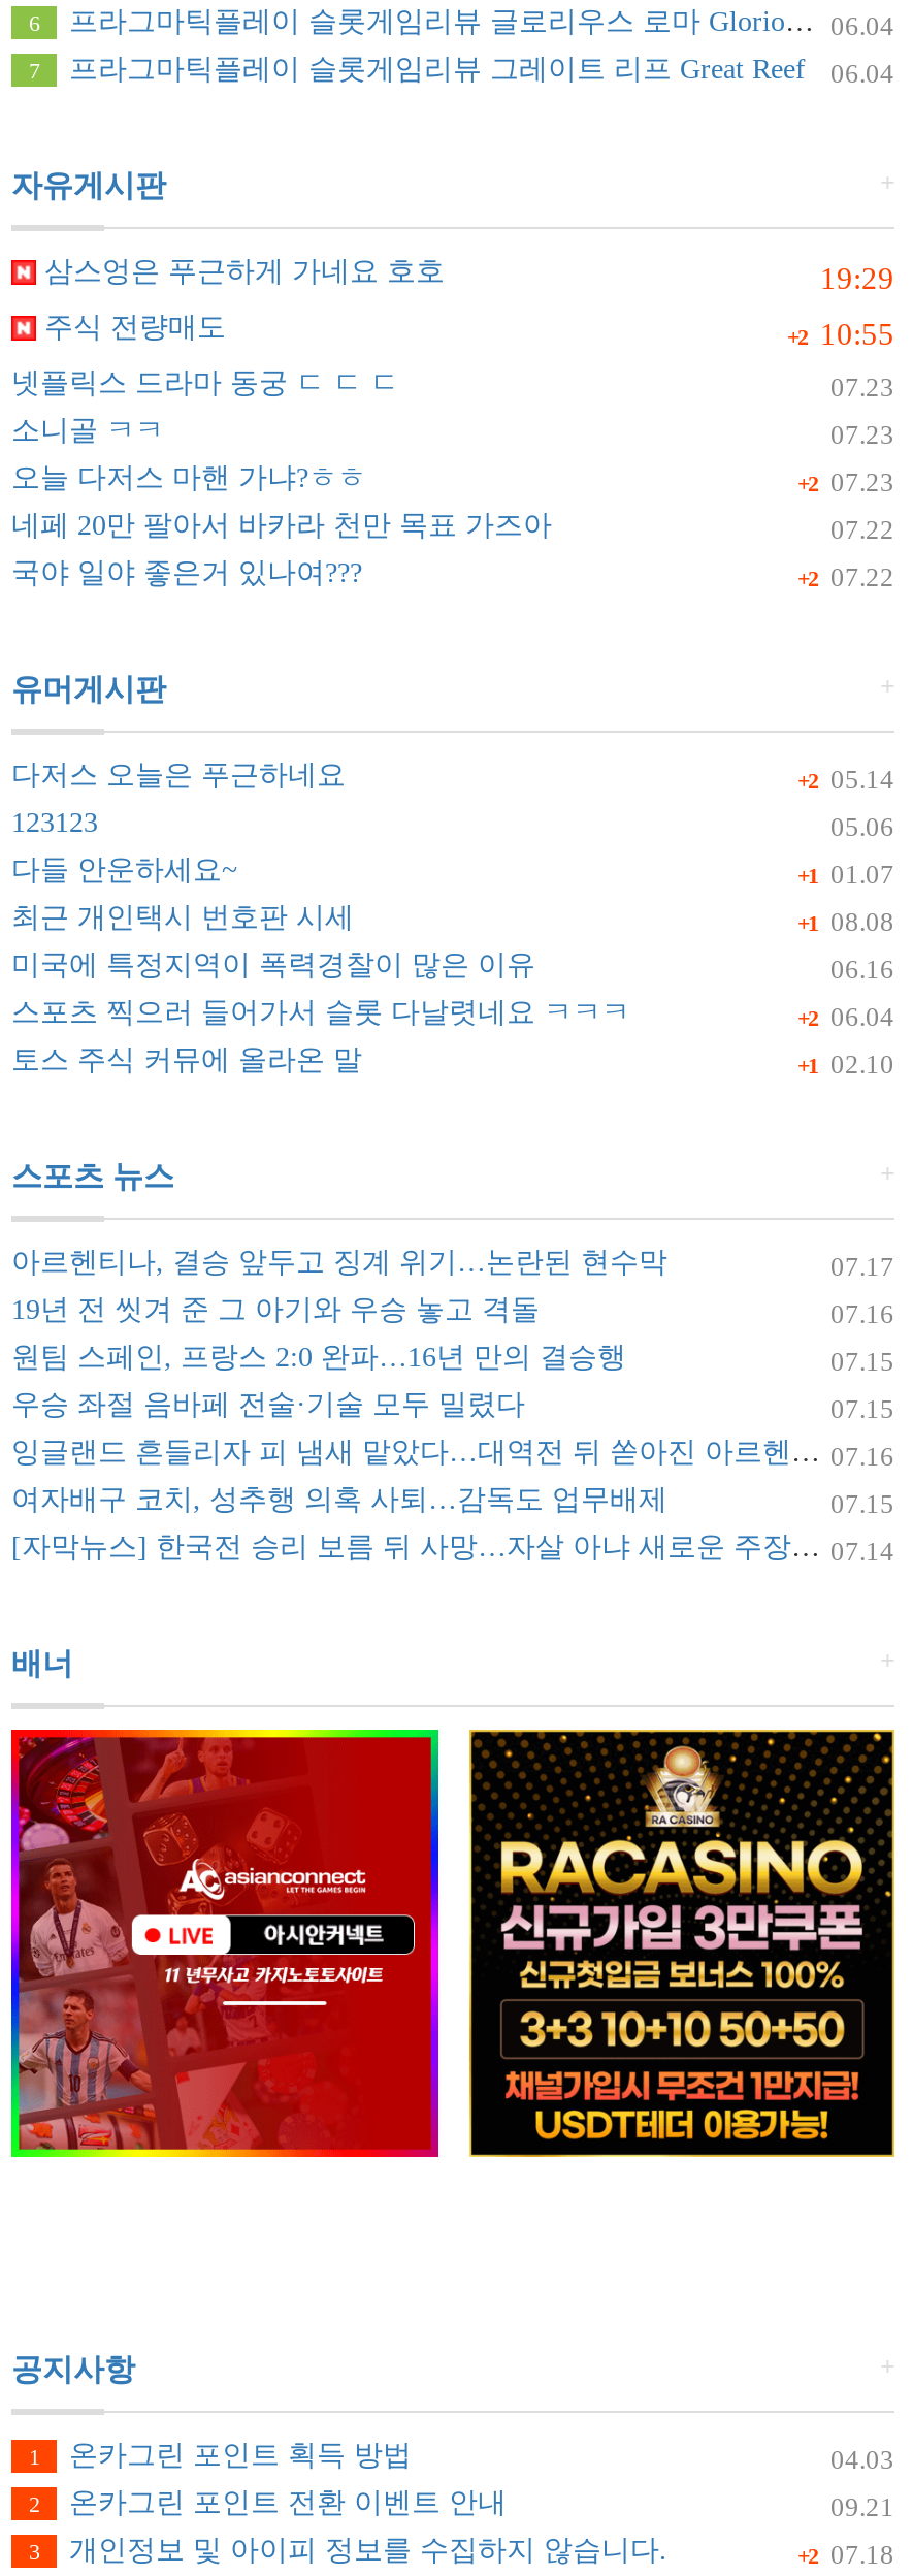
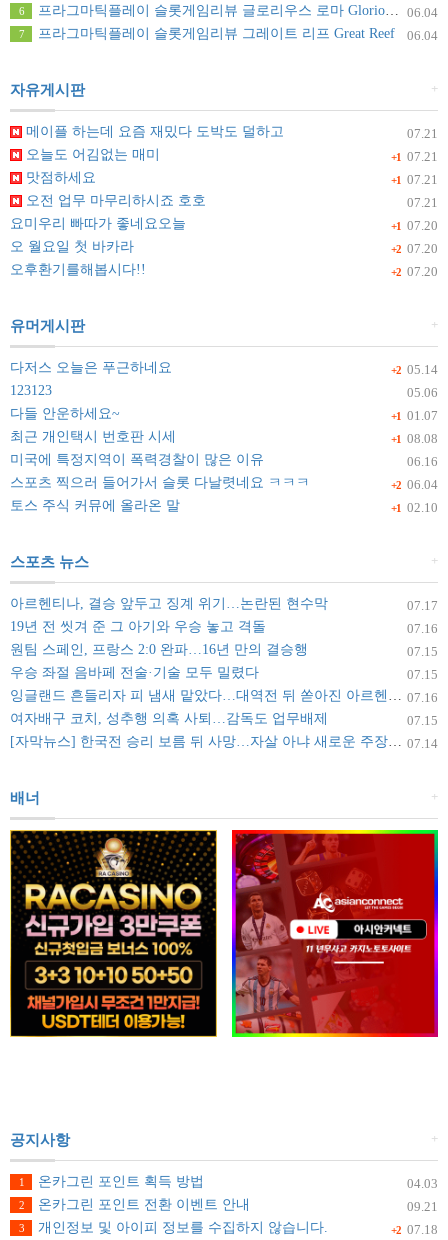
- 19:29
- 삼스엉은 푸근하게 가네요 호호
+ 07.21
+ 메이플 하는데 요즘 재밌다 도박도 덜하고

- +2 10:55
- 주식 전량매도
+ +1 07.21
+ 오늘도 어김없는 매미

- 07.23
- 넷플릭스 드라마 동궁 ㄷ ㄷ ㄷ
+ +1 07.21
+ 맛점하세요

- 07.23
- 소니골 ㅋㅋ
+ 07.21
+ 오전 업무 마무리하시죠 호호

- +2 07.23
- 오늘 다저스 마핸 가냐?ㅎㅎ
+ +1 07.20
+ 요미우리 빠따가 좋네요오늘

- 07.22
- 네페 20만 팔아서 바카라 천만 목표 가즈아
+ +2 07.20
+ 오 월요일 첫 바카라

- +2 07.22
- 국야 일야 좋은거 있나여???
+ +2 07.20
+ 오후환기를해봅시다!!

- [image]
+ [image]

- [image]
+ [image]
